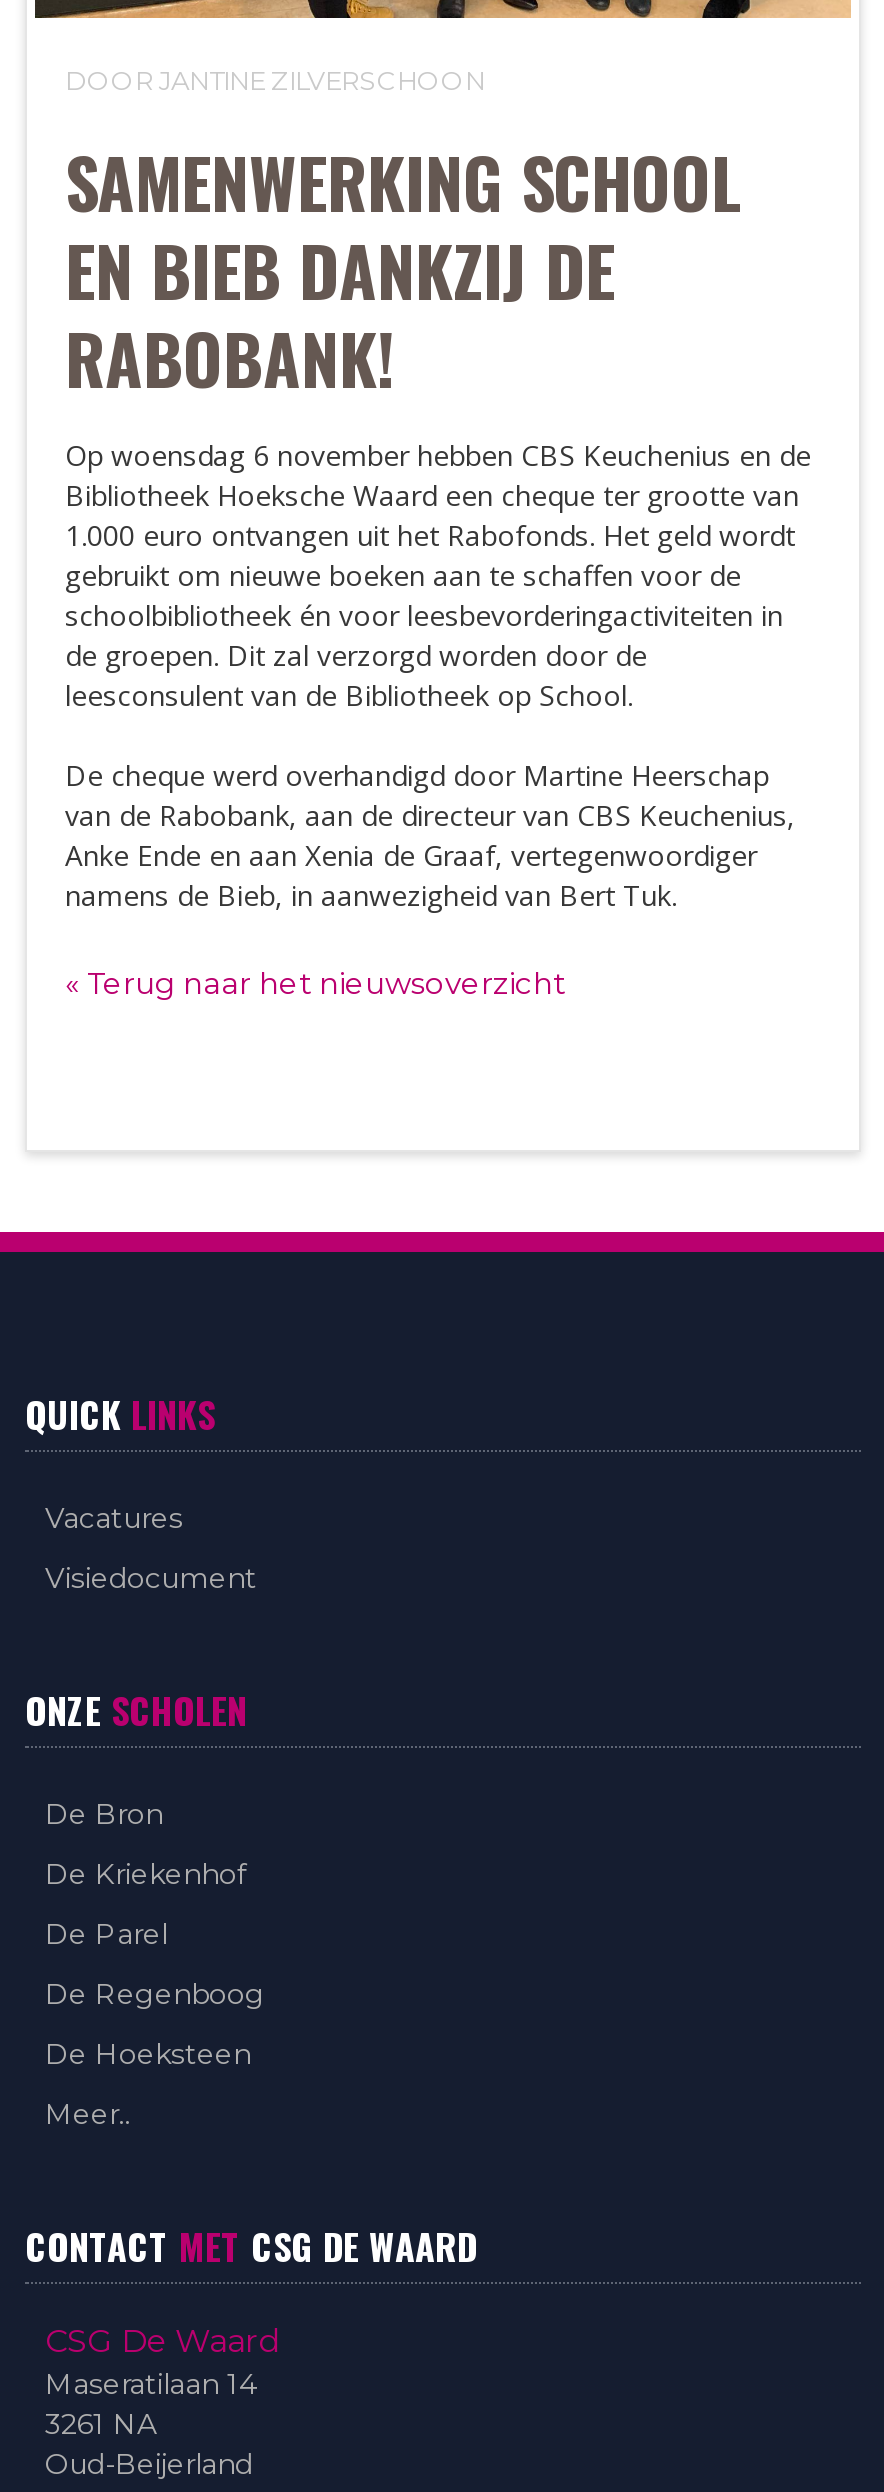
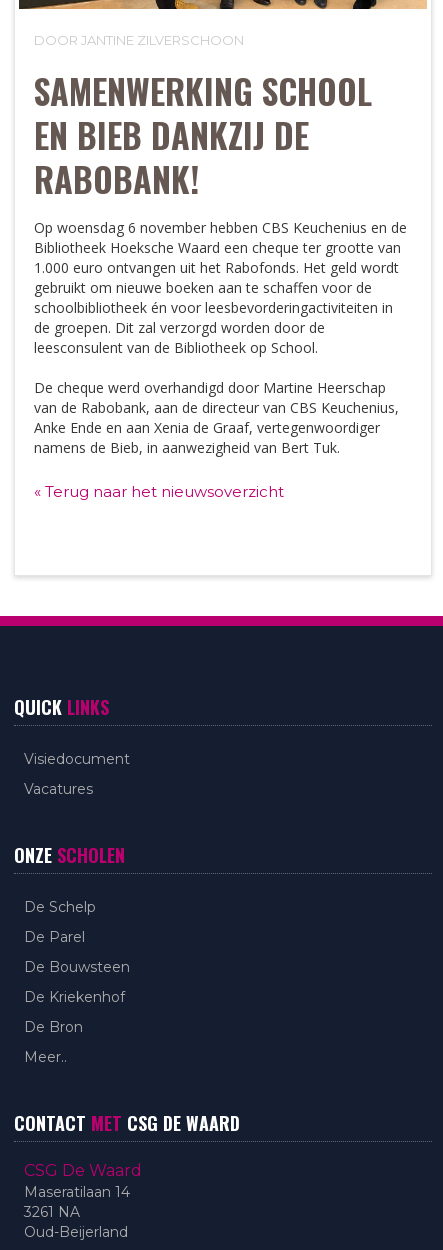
moved down: Vacatures

moved up: Visiedocument

+ De Schelp

moved down: De Kriekenhof | De Bron

moved up: De Parel

- De Regenboog
- De Hoeksteen
+ De Bouwsteen
